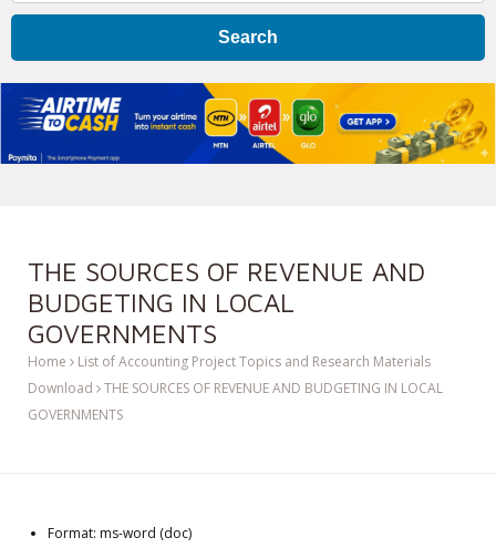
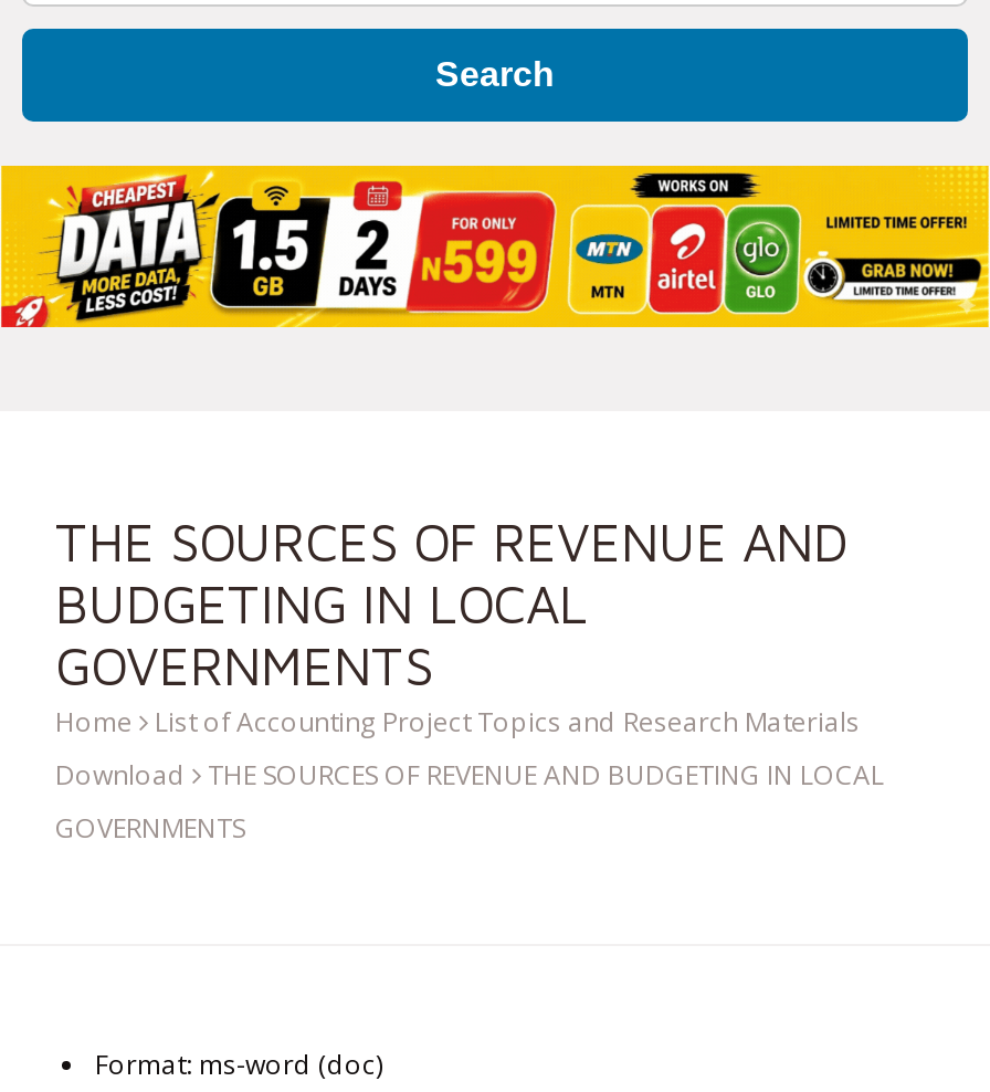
- [image]
+ [image]
